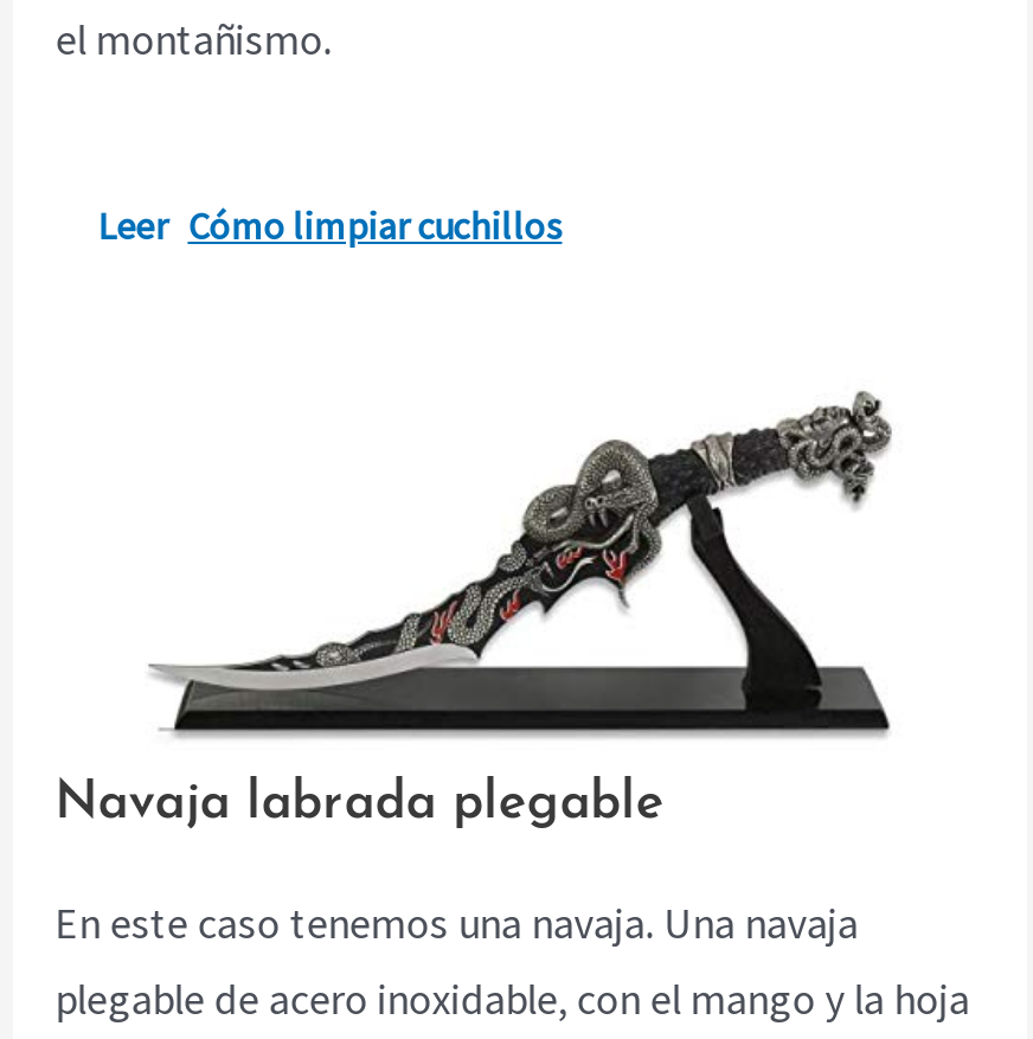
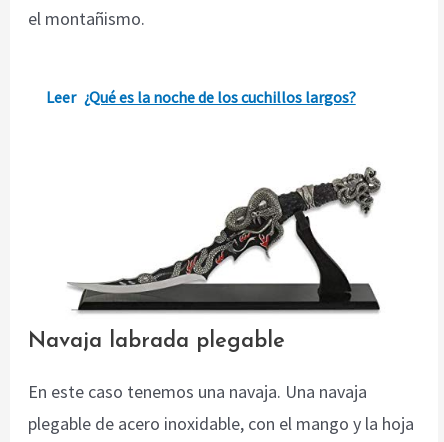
- Leer Cómo limpiar cuchillos
+ Leer ¿Qué es la noche de los cuchillos largos?
